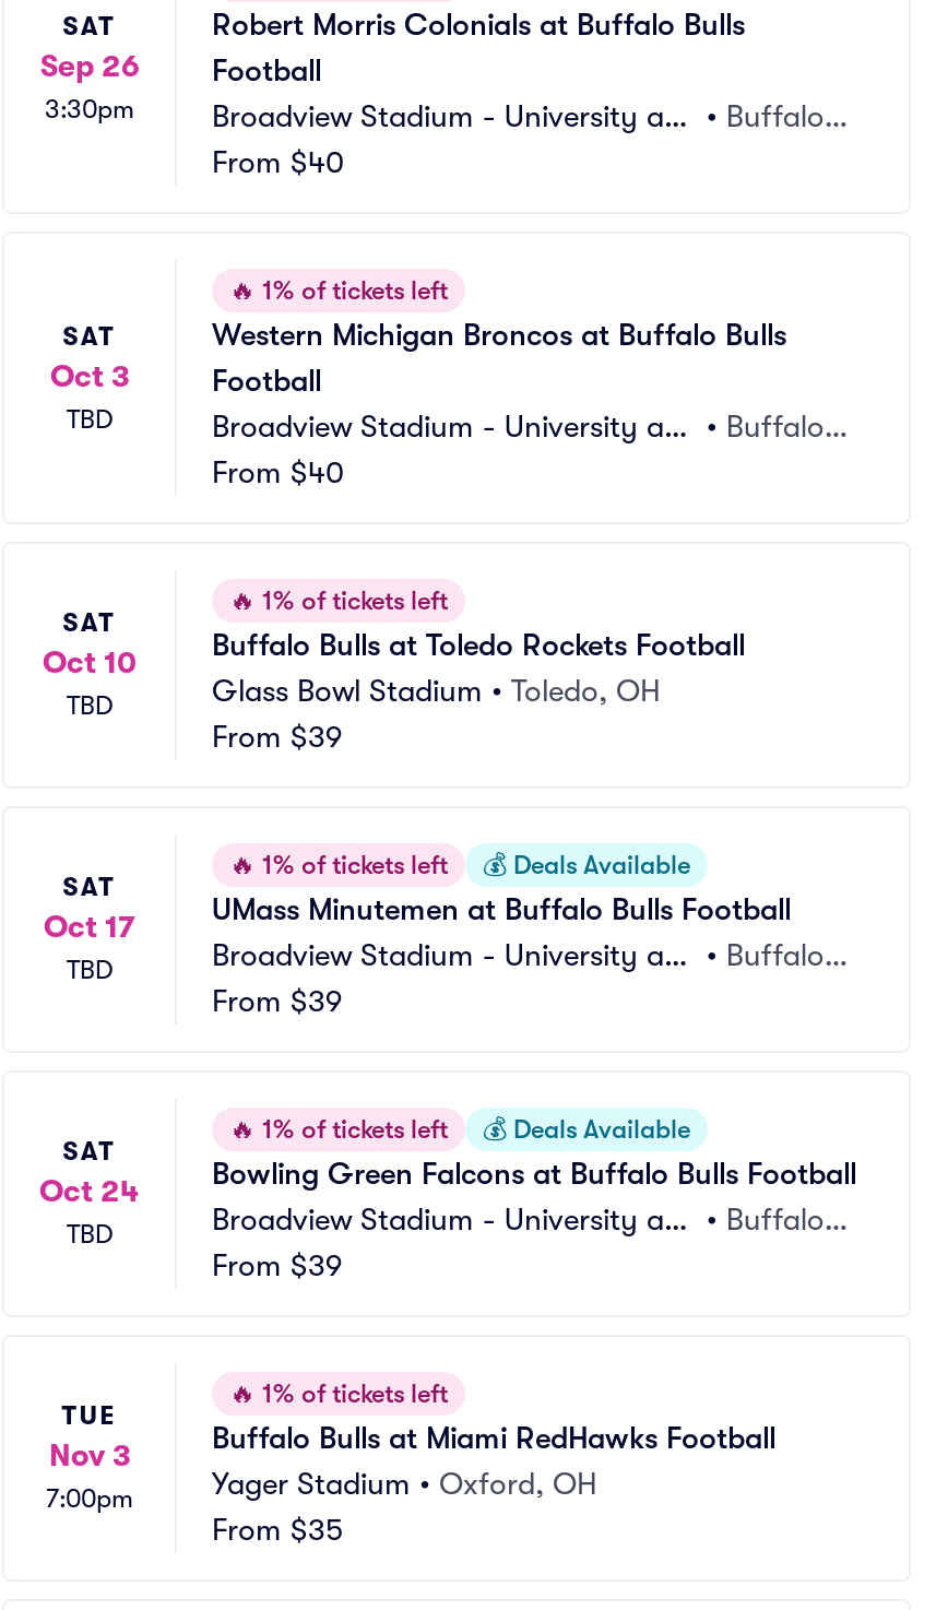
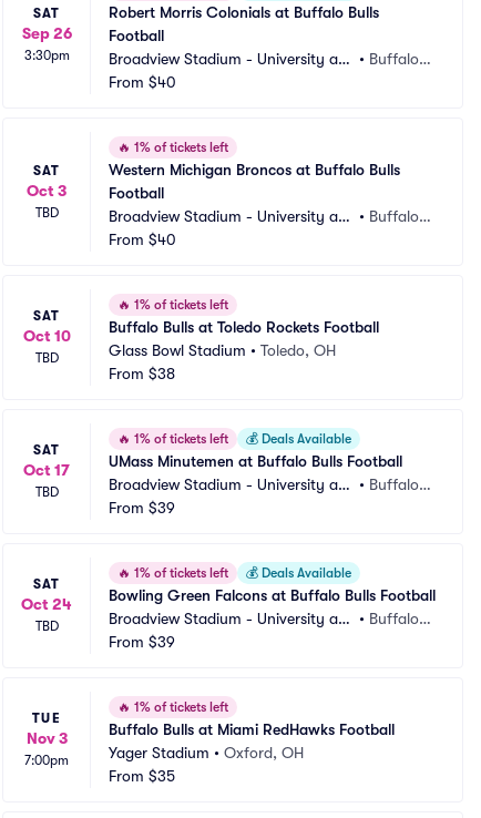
- From $39
+ From $38
